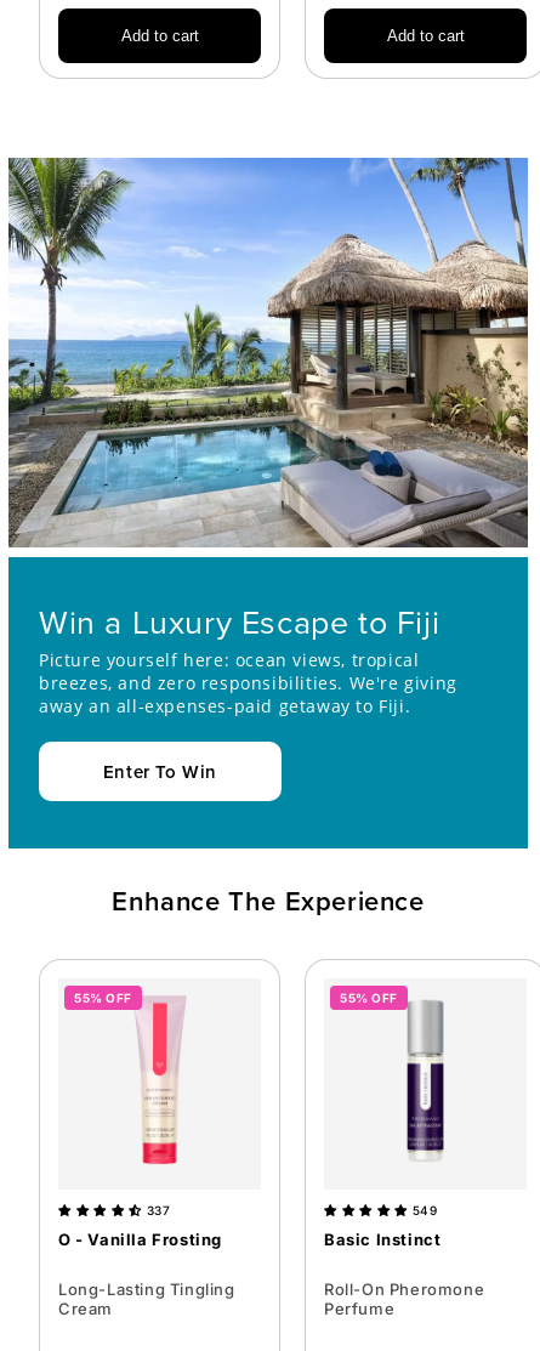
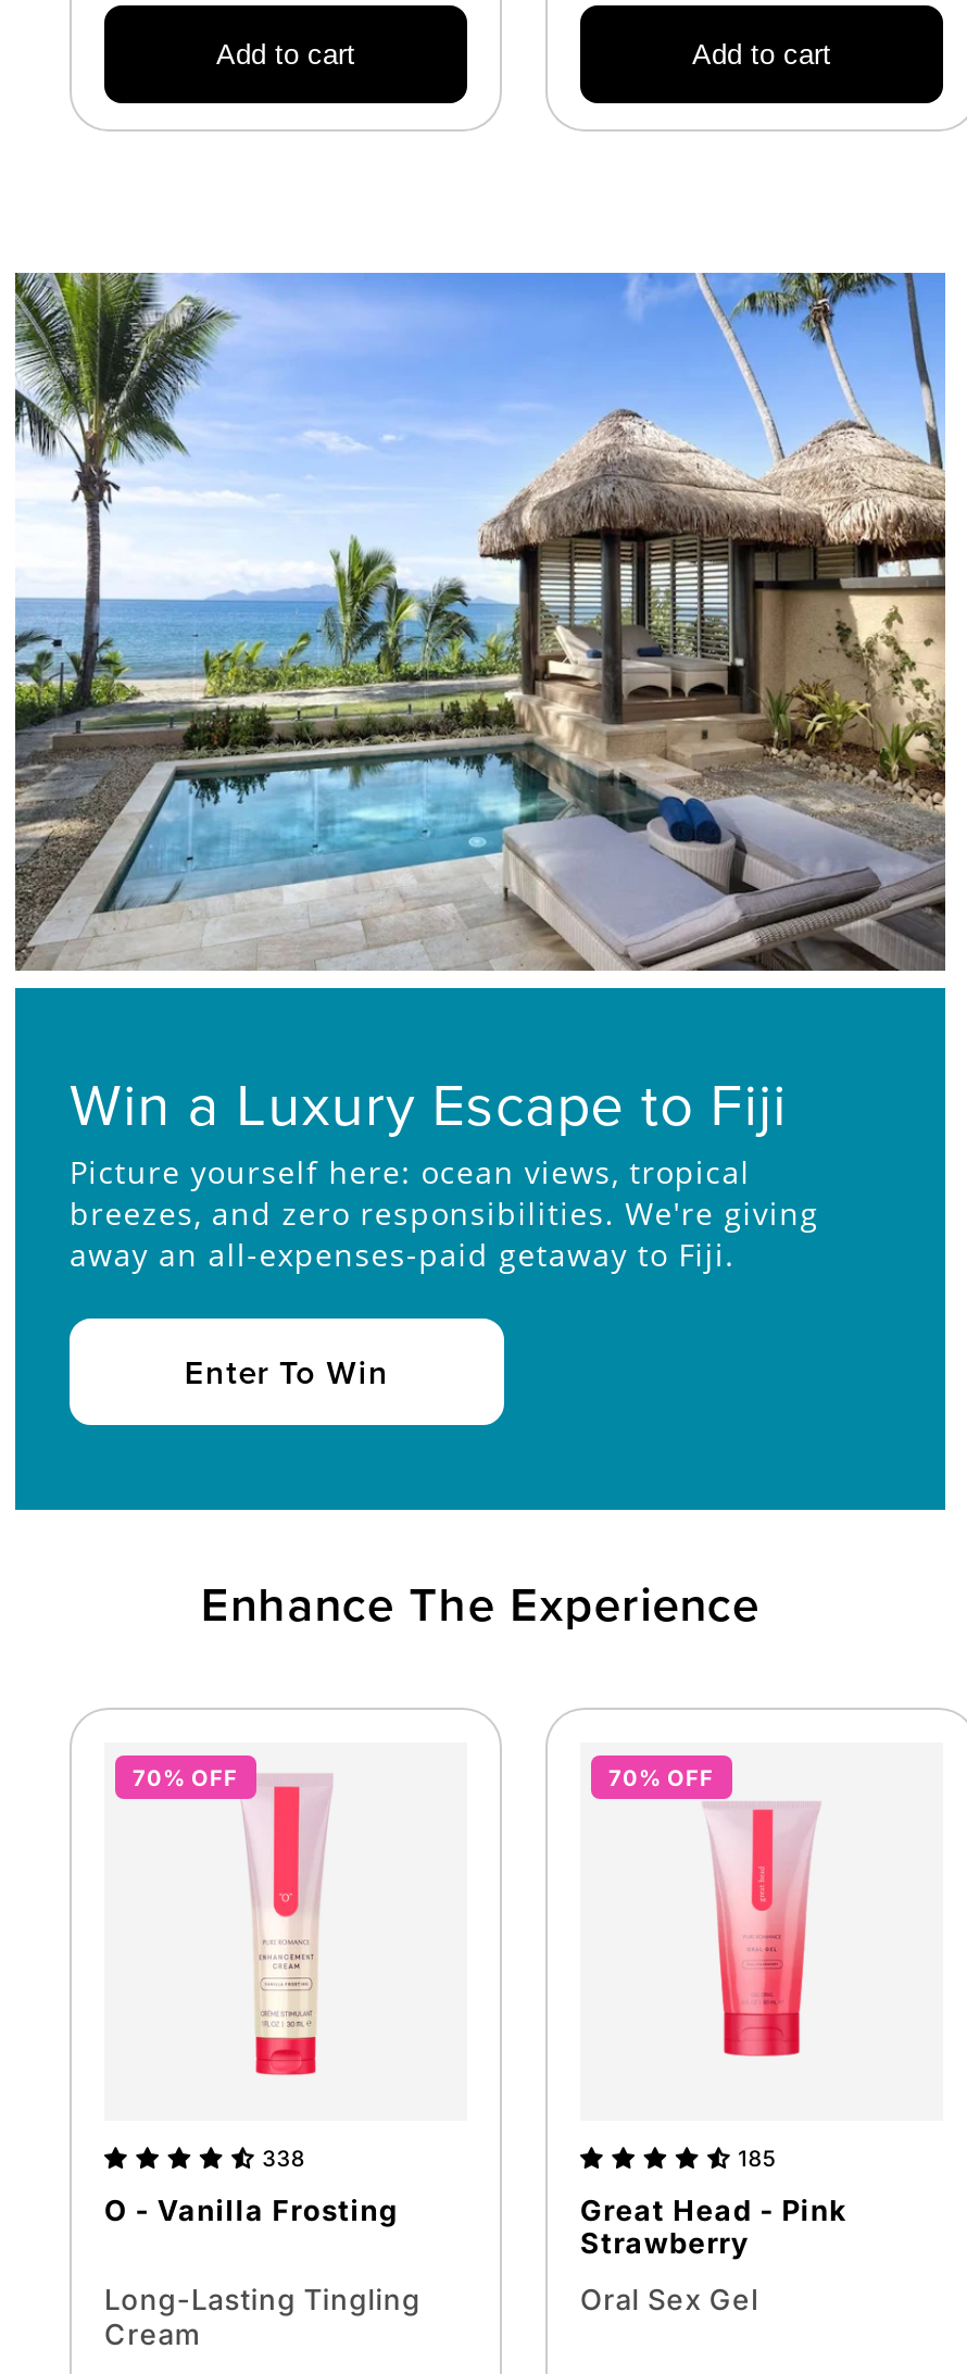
- 55% OFF
+ 70% OFF

- [image]
- 55% OFF
+ [image]
+ 70% OFF

- 337
+ 338

- 549
+ 185

- Basic Instinct
+ Great Head - Pink
+ Strawberry

- Roll-On Pheromone
- Perfume
+ Oral Sex Gel
